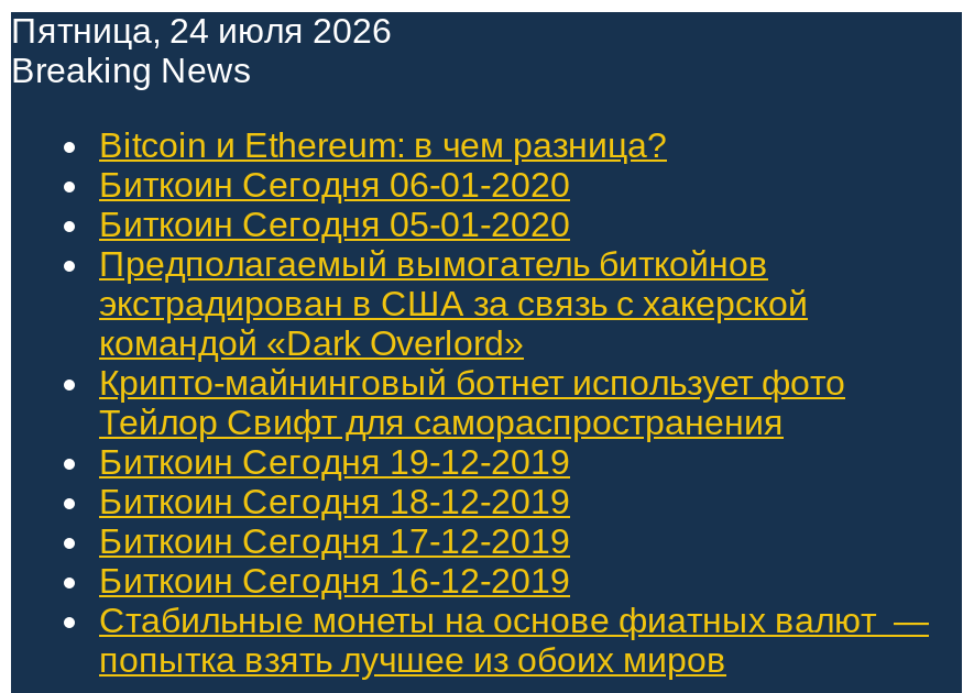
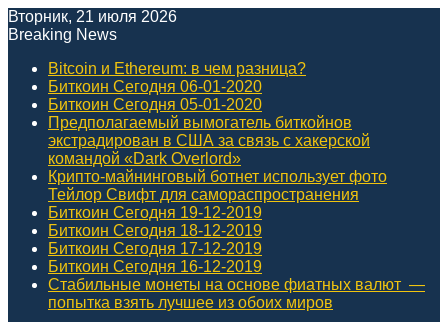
- Пятница, 24 июля 2026
+ Вторник, 21 июля 2026
